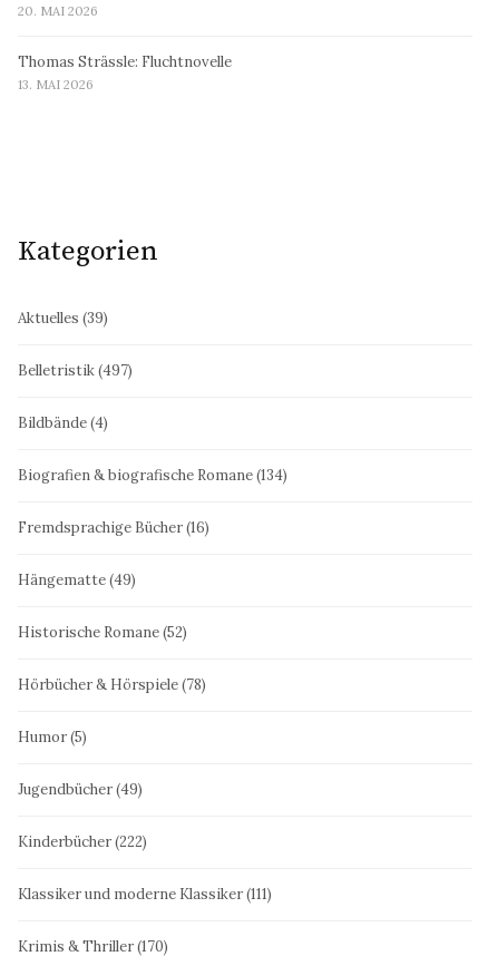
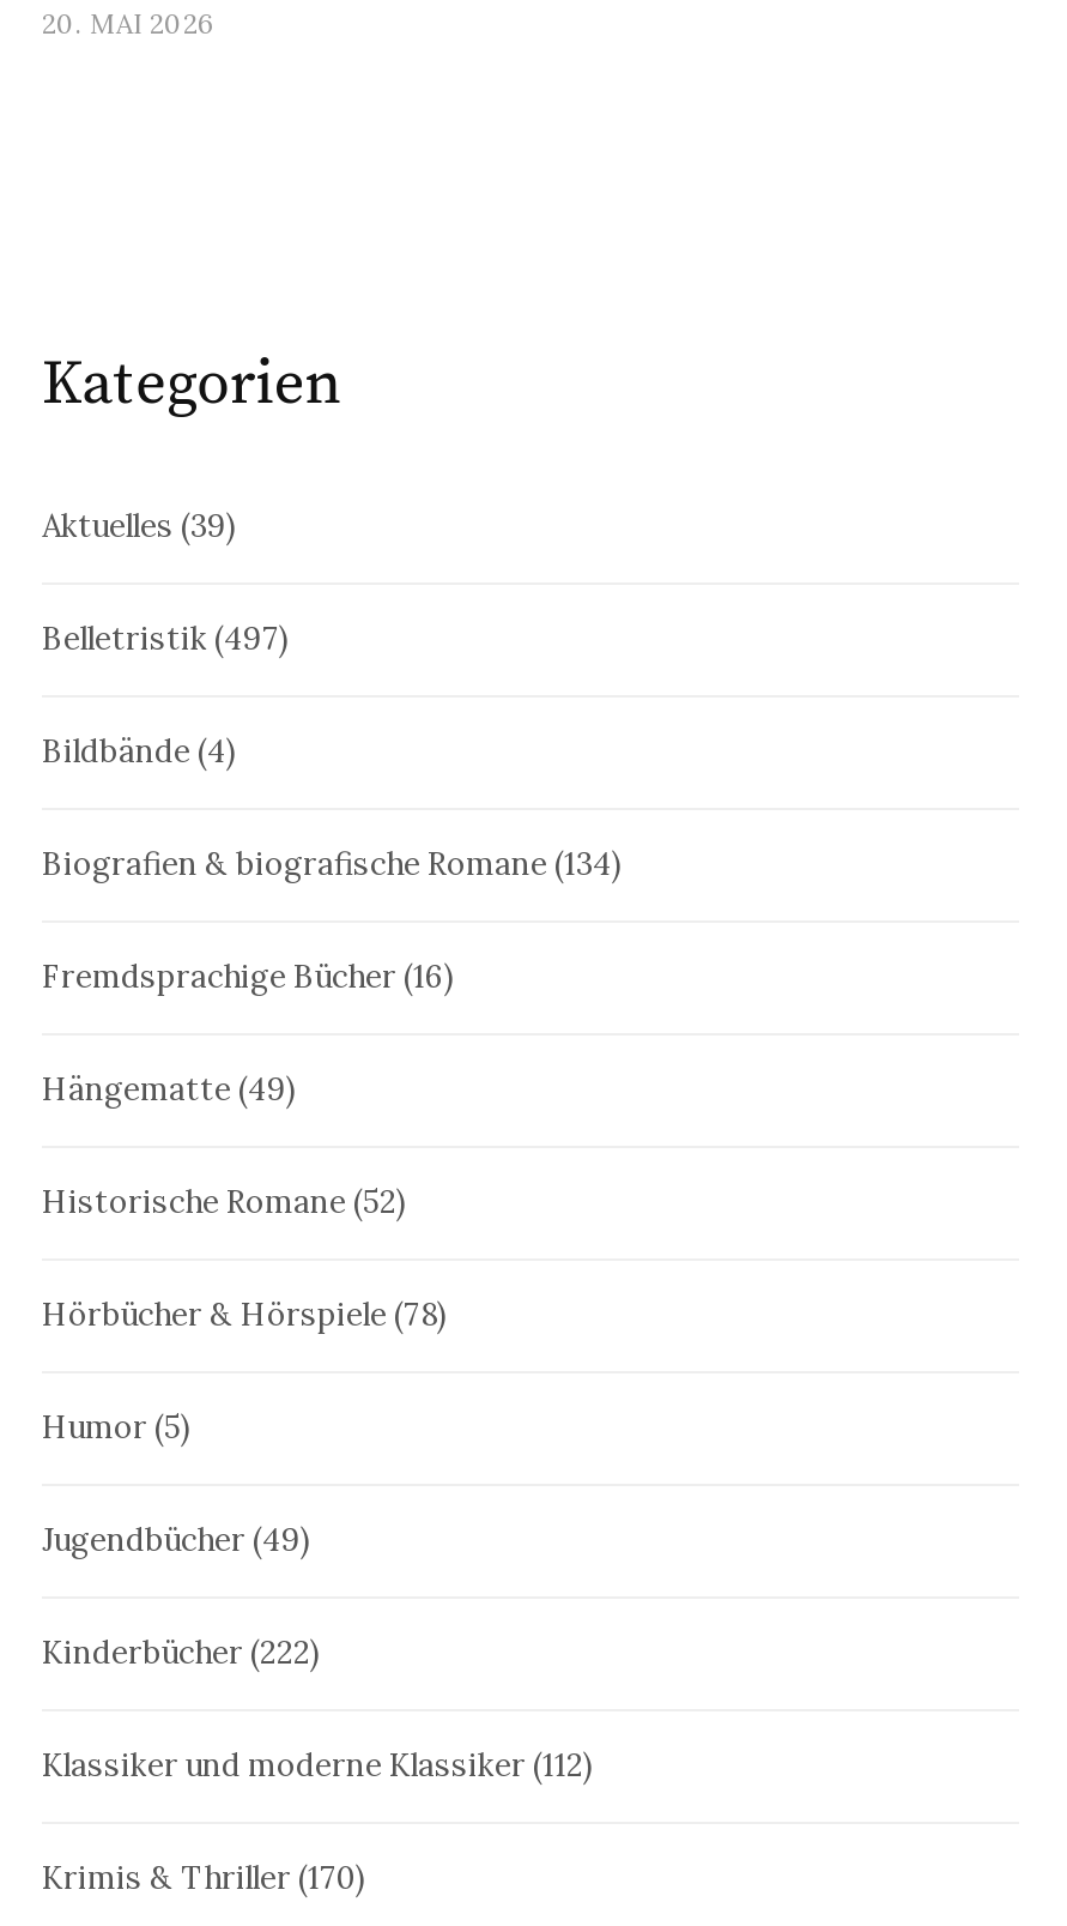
- Thomas Strässle: Fluchtnovelle
- 13. MAI 2026

- Klassiker und moderne Klassiker (111)
+ Klassiker und moderne Klassiker (112)
